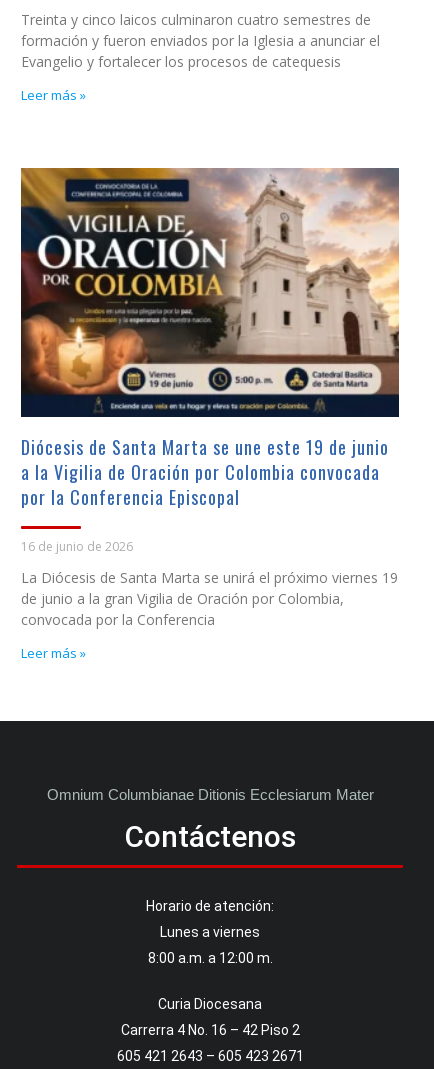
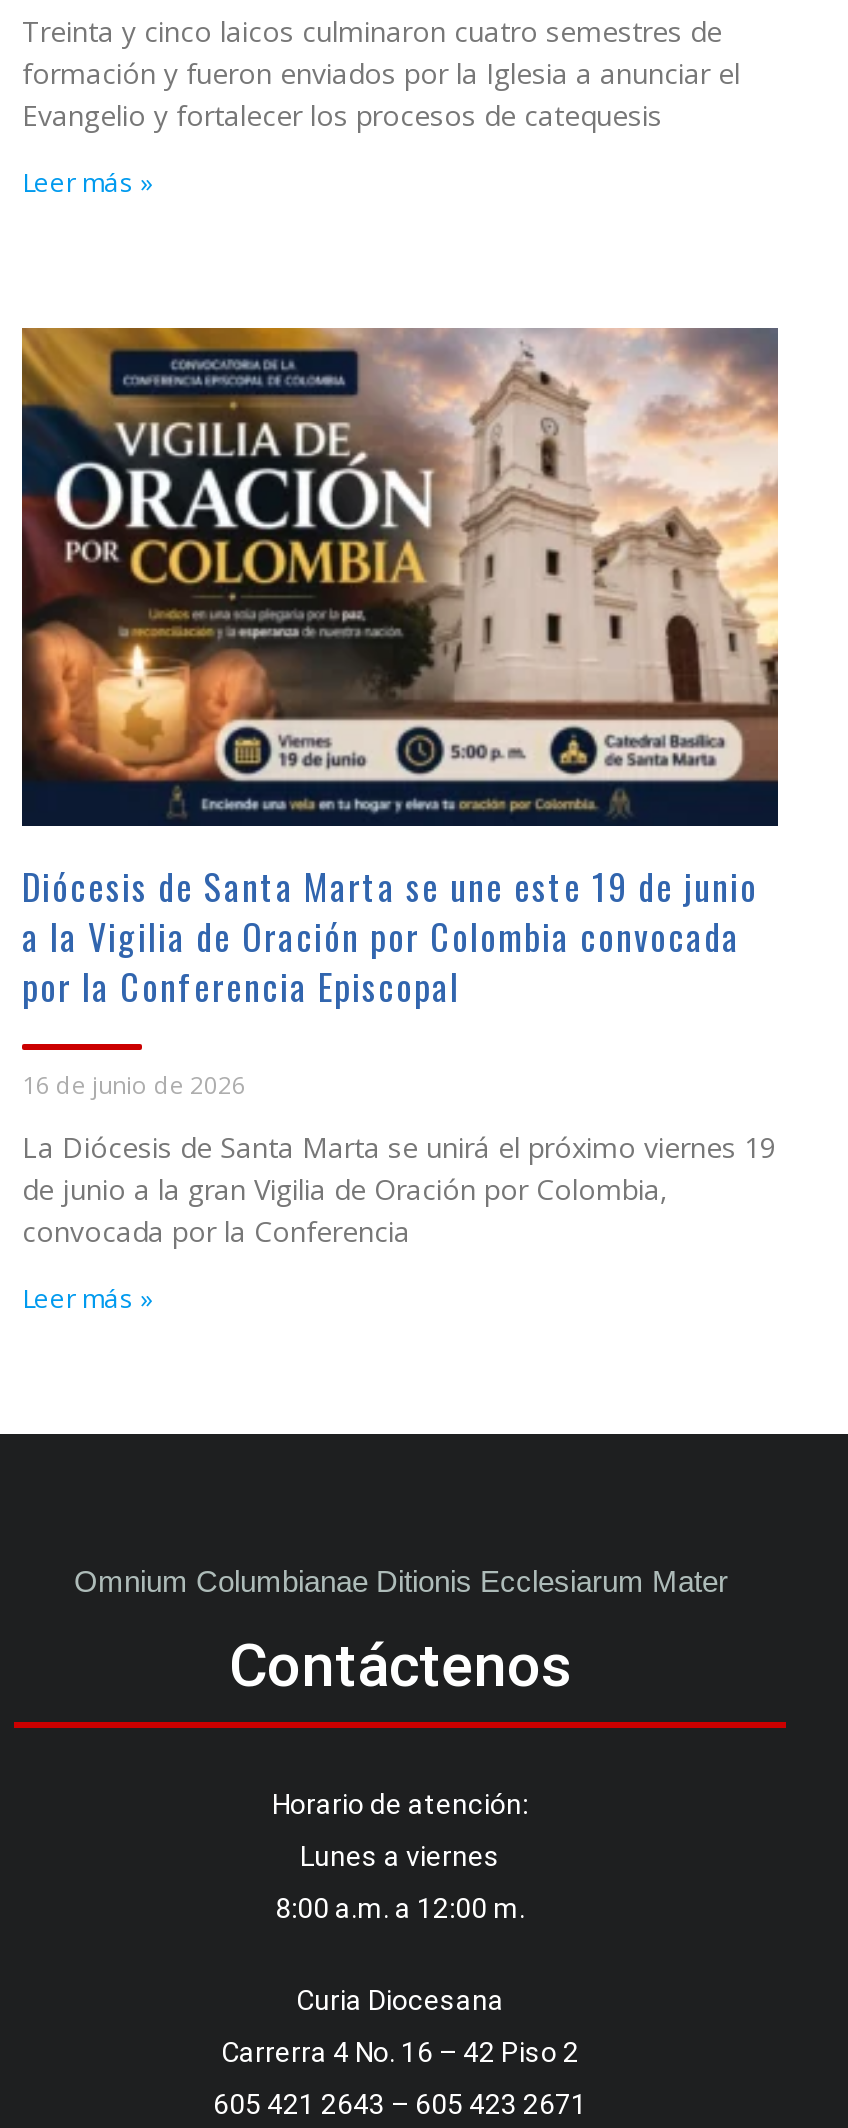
- Omnium Columbianae Ditionis Ecclesiarum M ater
+ Omnium Columbianae Ditionis Ecclesia r u
+ Mater
